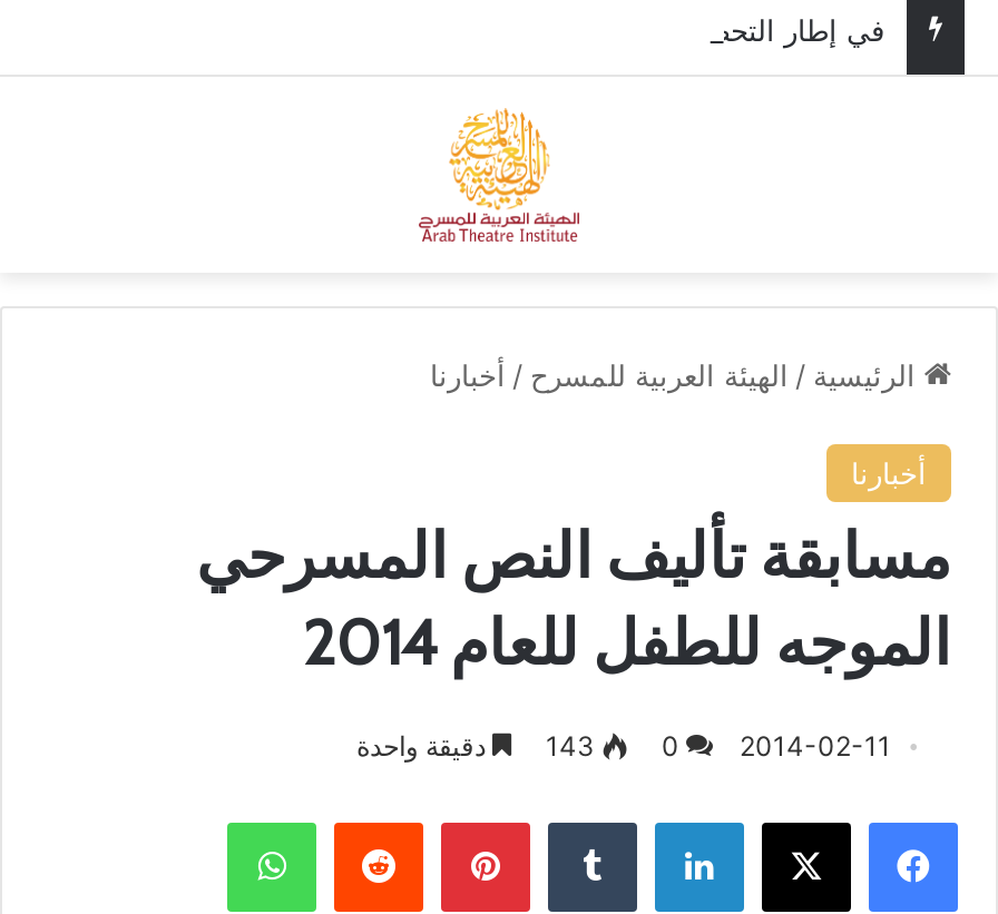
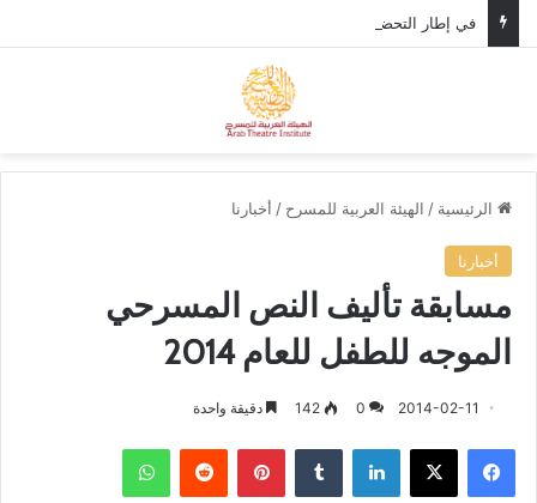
- 2014-02-11 0 143 دقيقة واحدة
+ 2014-02-11 0 142 دقيقة واحدة
